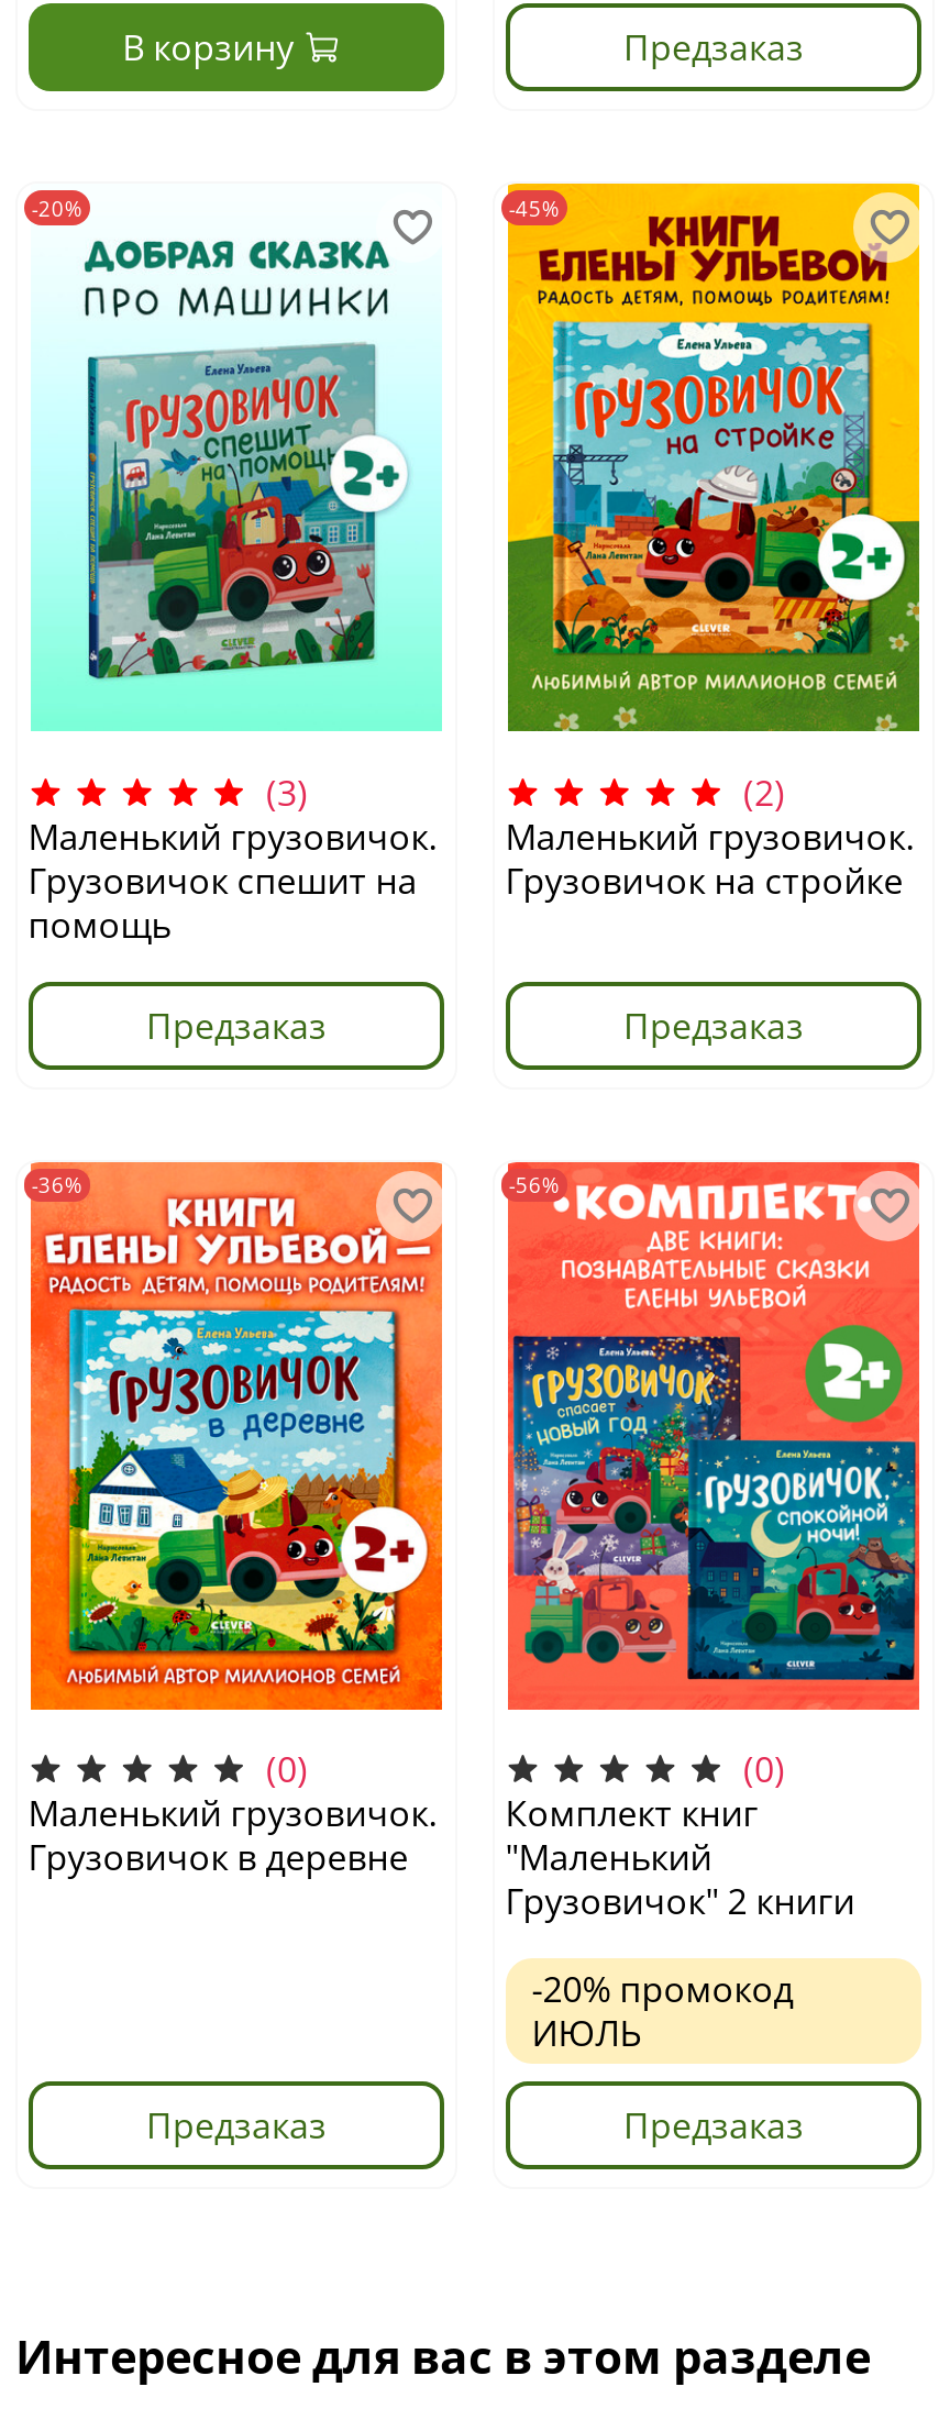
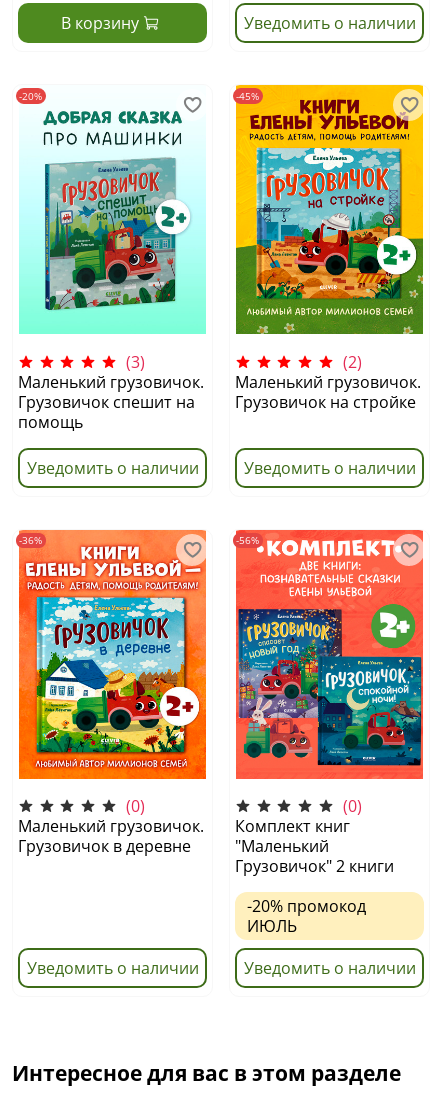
- Предзаказ
+ Уведомить о наличии

- Предзаказ
+ Уведомить о наличии

- Предзаказ
+ Уведомить о наличии

- Предзаказ
+ Уведомить о наличии

- Предзаказ
+ Уведомить о наличии
